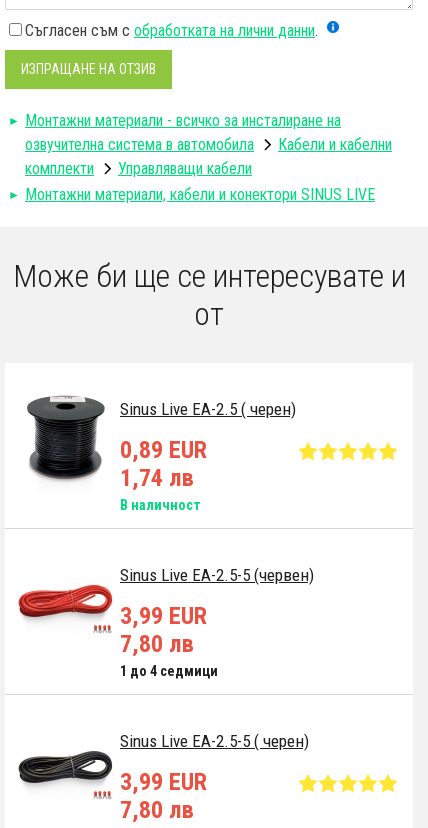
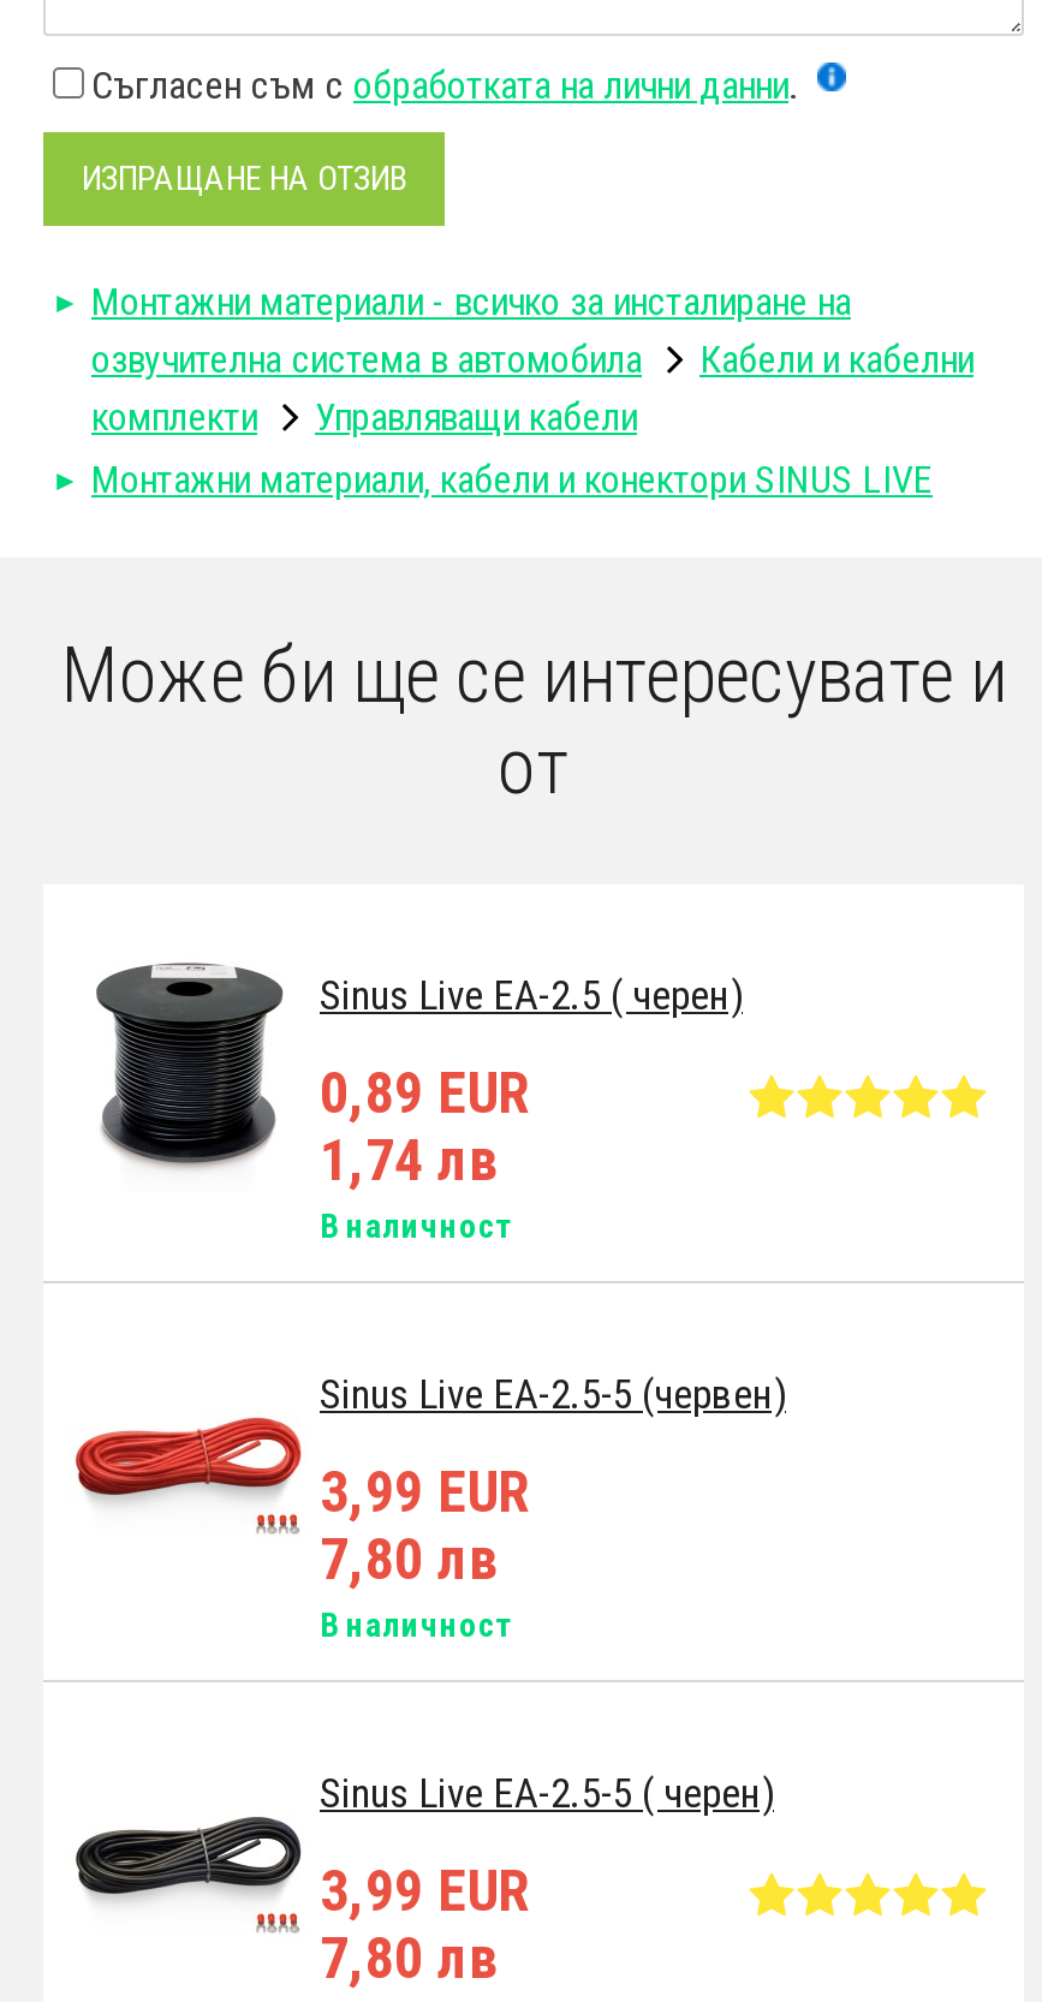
- 1 до 4 седмици
+ В наличност
